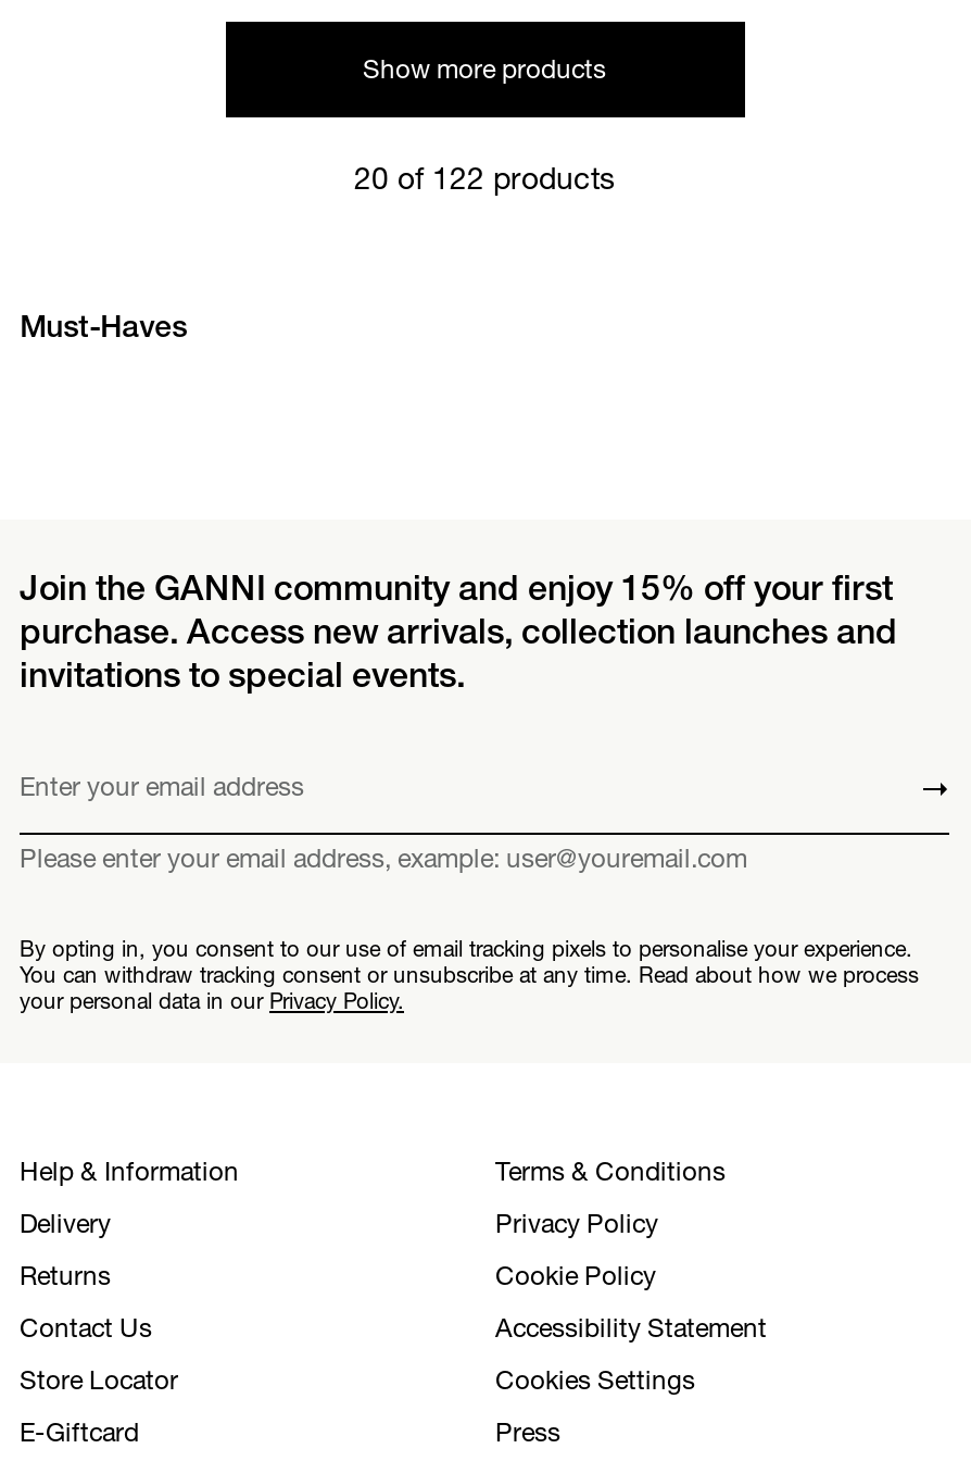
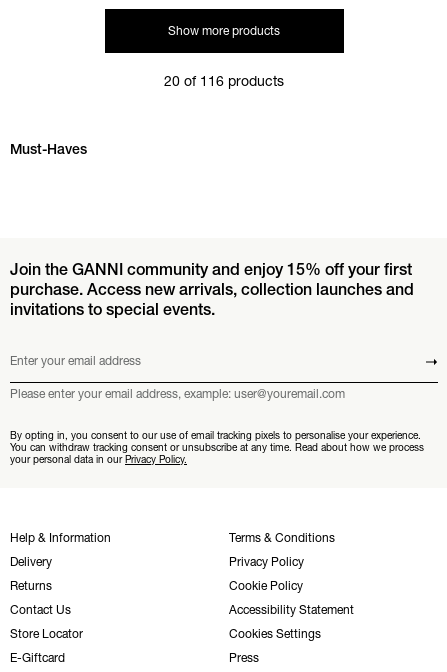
- 20 of 122 products
+ 20 of 116 products
